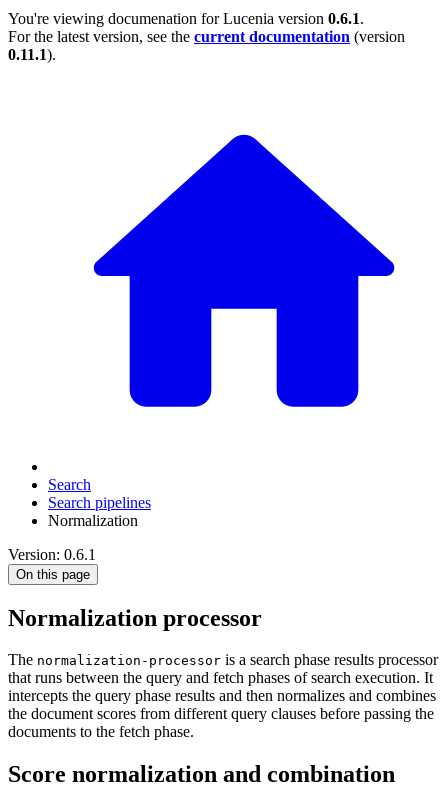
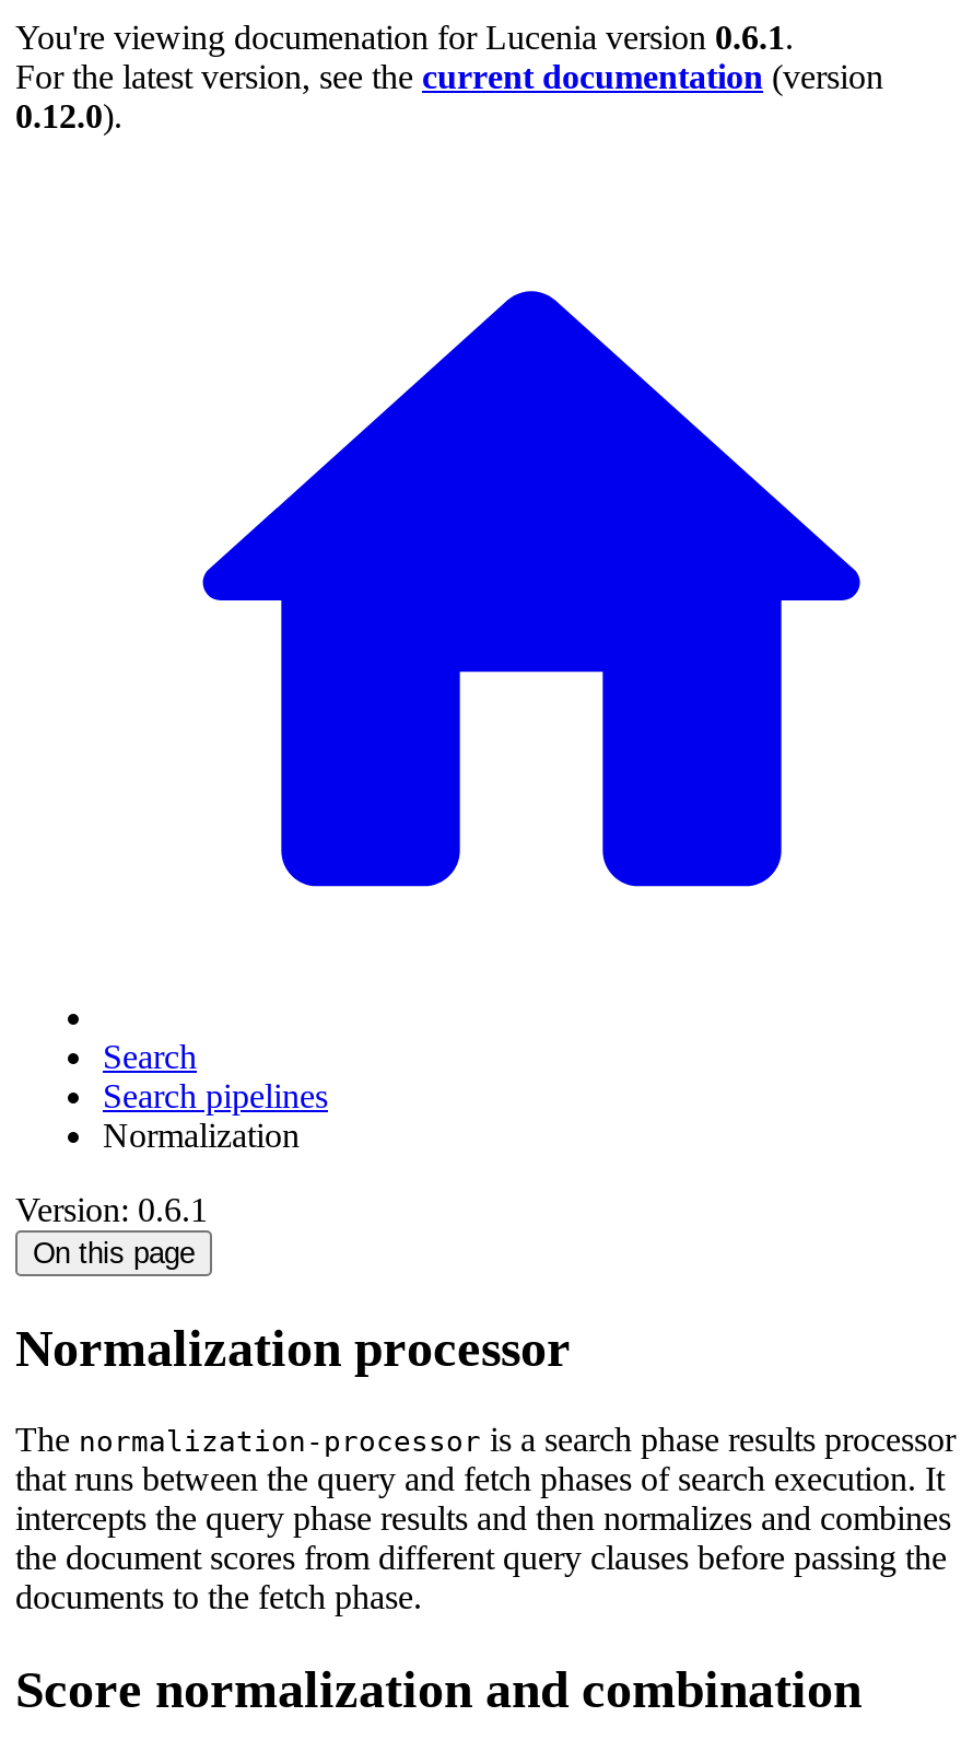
- 0.11.1).
+ 0.12.0).
